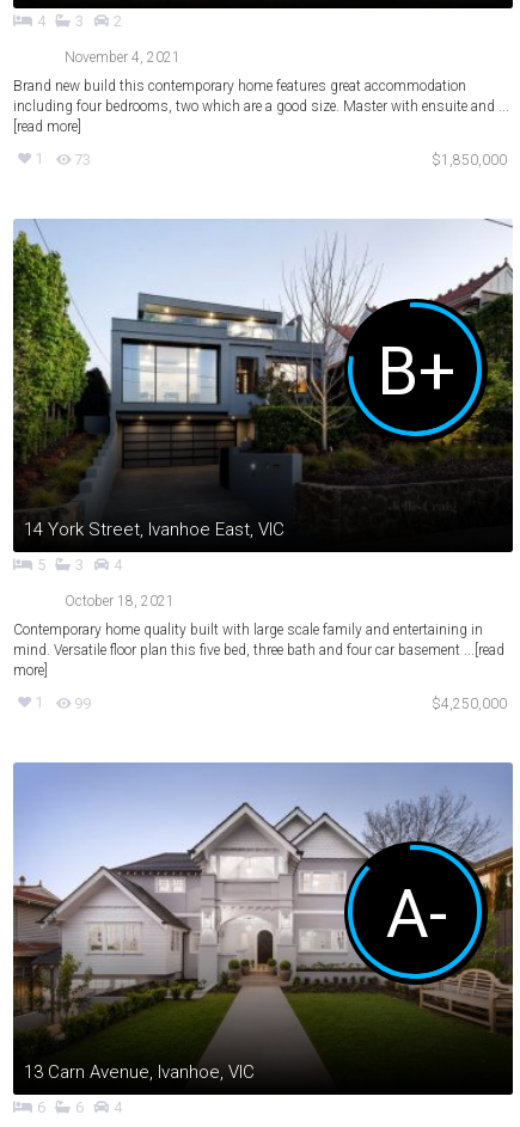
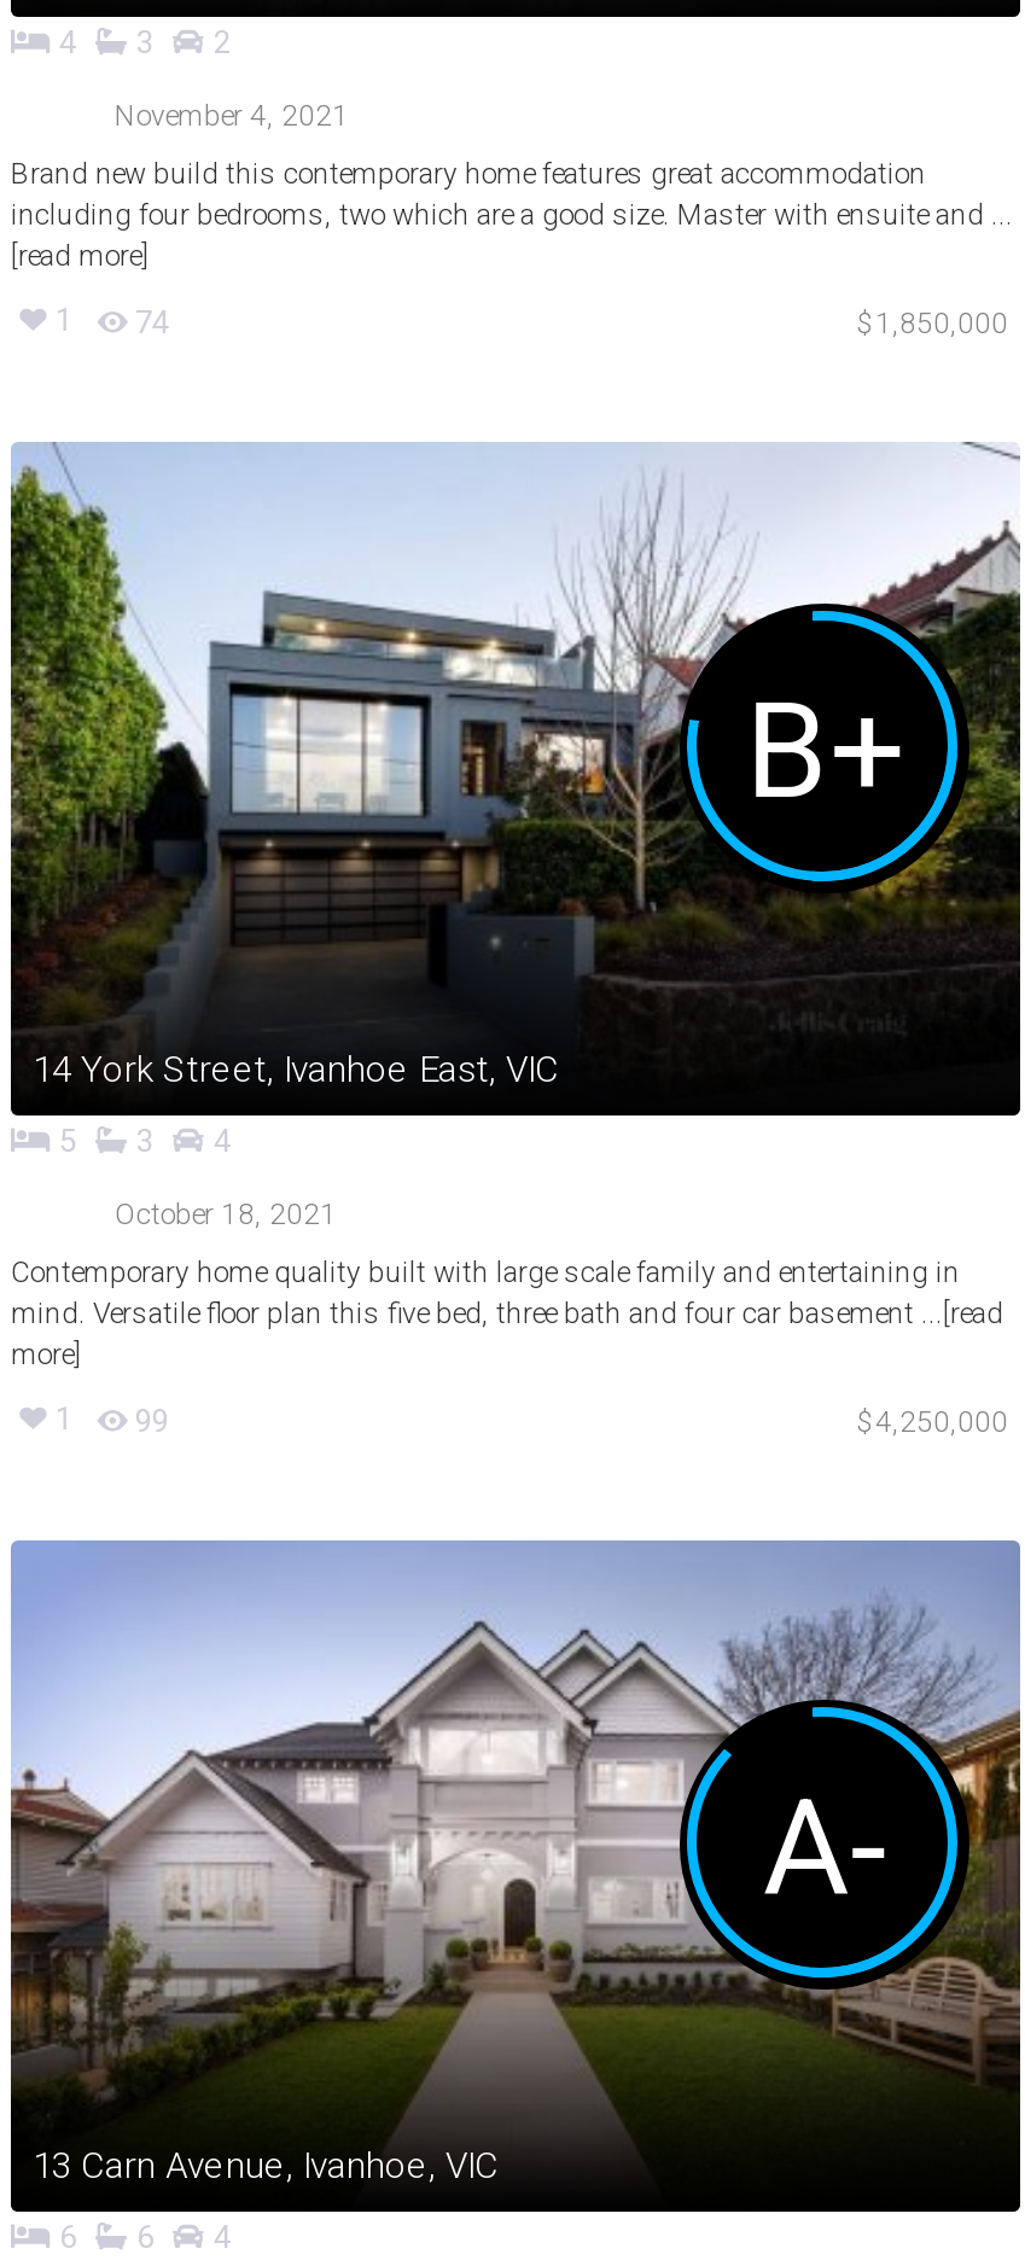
- 1 73
+ 1 74
